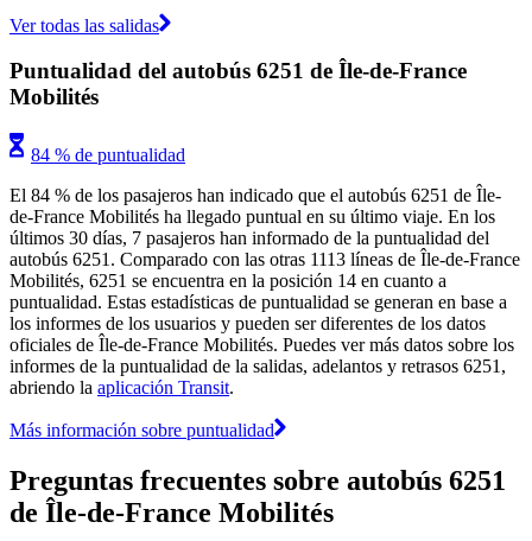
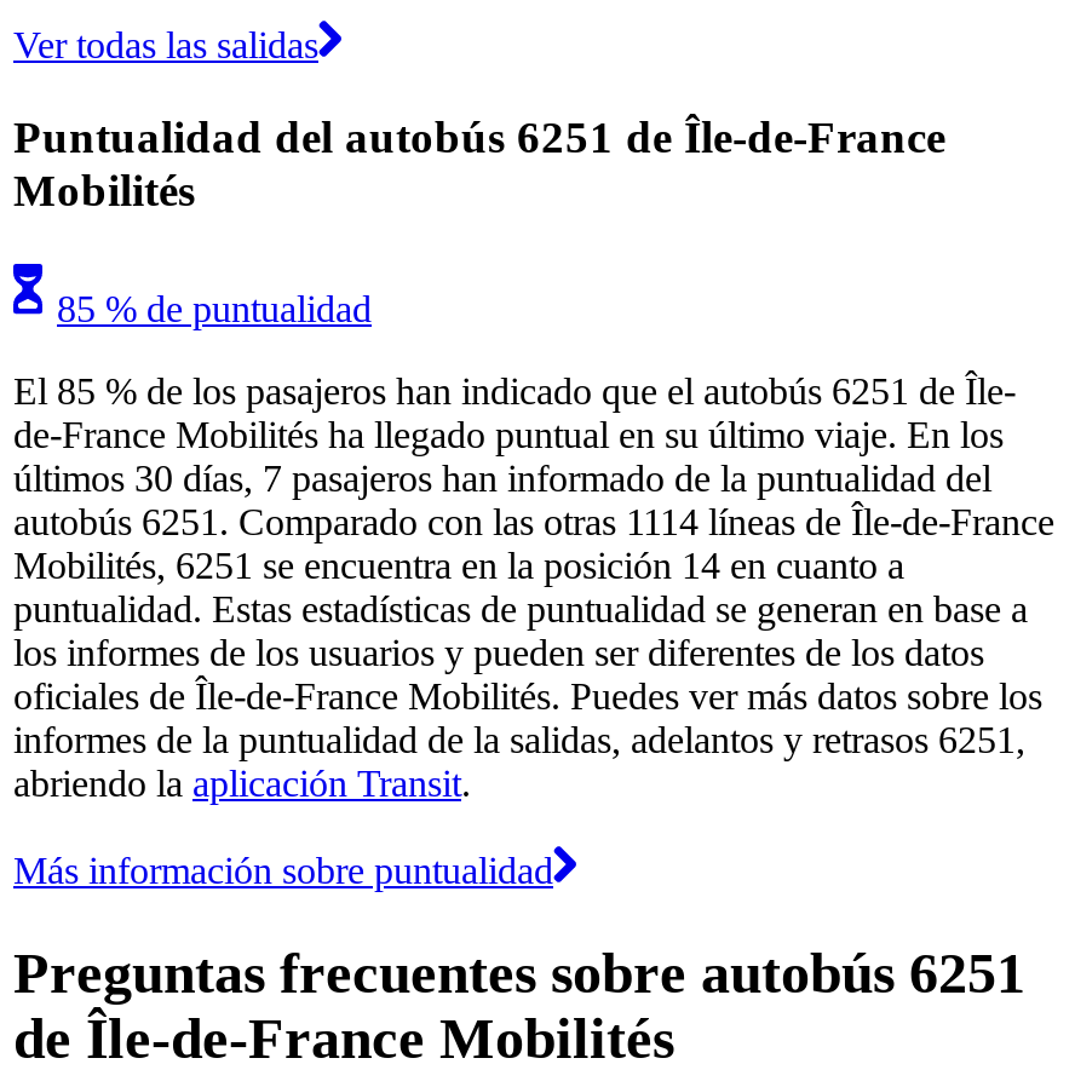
- 84 % de puntualidad
+ 85 % de puntualidad

- El 84 % de los pasajeros han indicado que el autobús 6251 de Île-
+ El 85 % de los pasajeros han indicado que el autobús 6251 de Île-

- autobús 6251. Comparado con las otras 1113 líneas de Île-de-France
+ autobús 6251. Comparado con las otras 1114 líneas de Île-de-France
